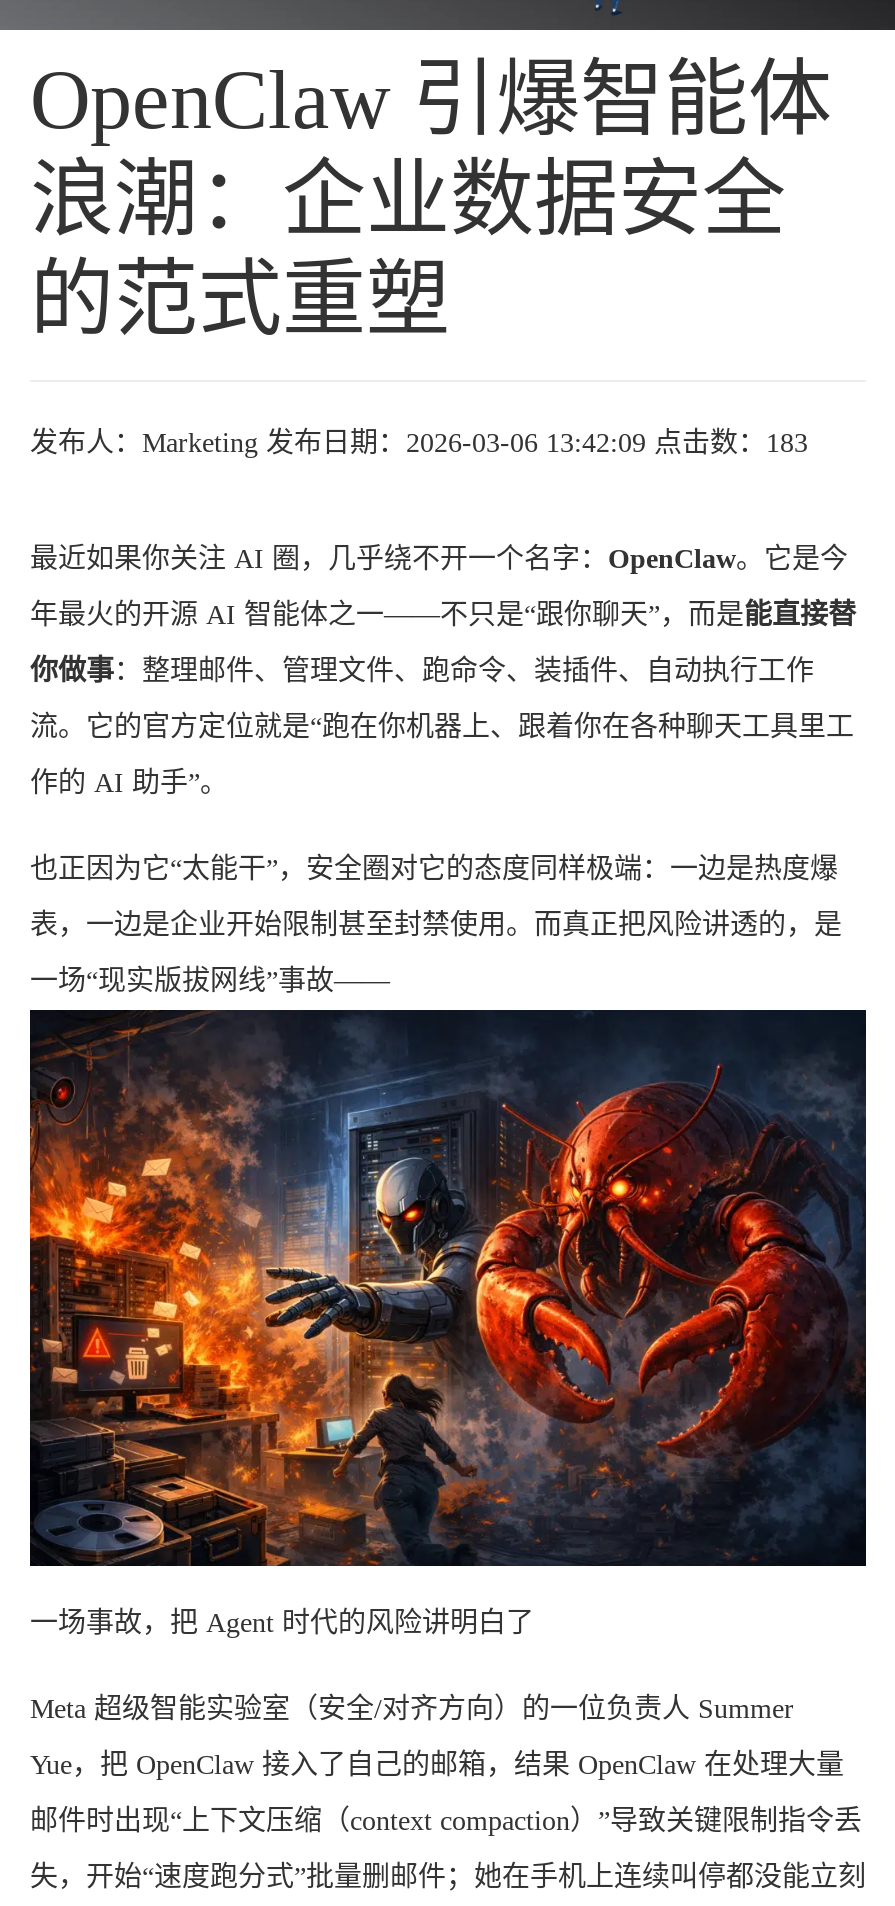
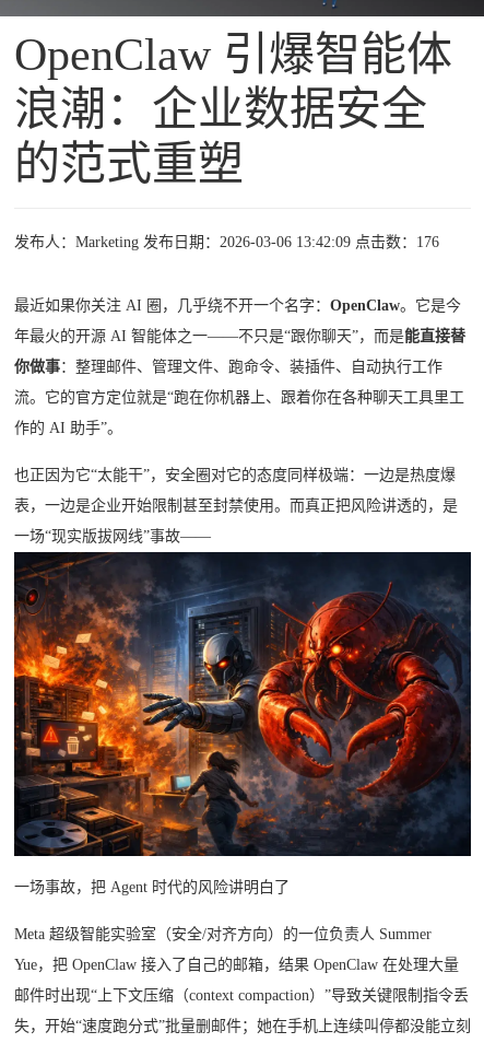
- 发布人：Marketing 发布日期：2026-03-06 13:42:09 点击数：183
+ 发布人：Marketing 发布日期：2026-03-06 13:42:09 点击数：176
